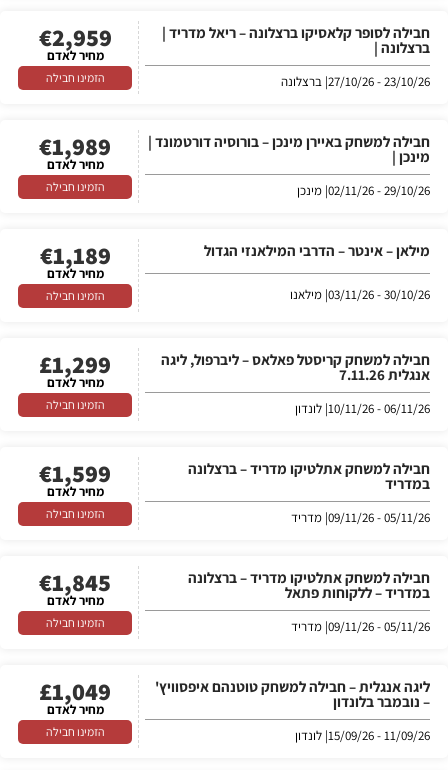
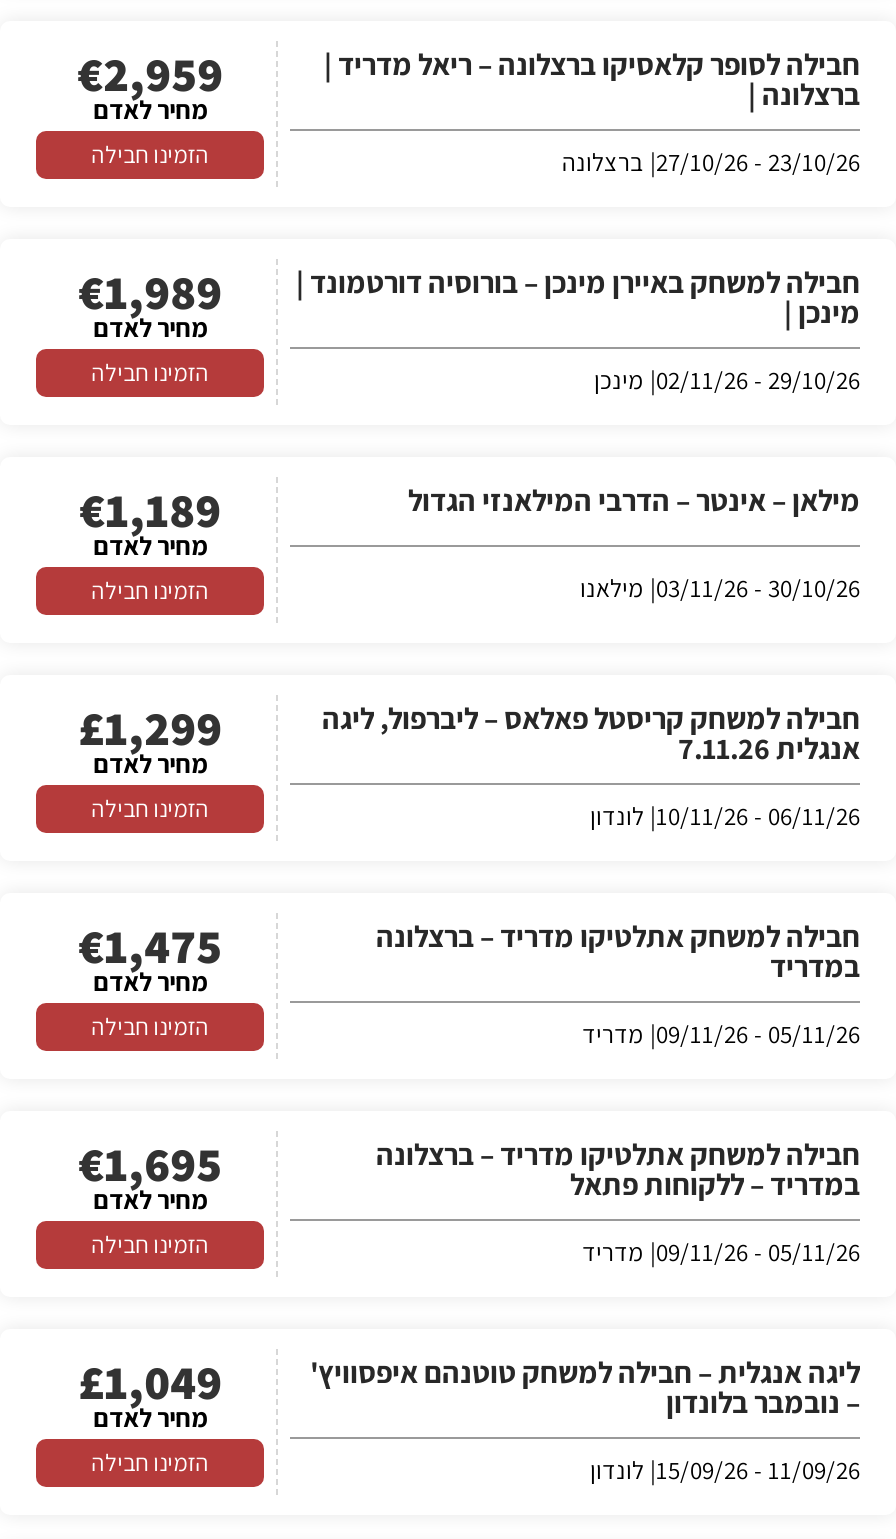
- €1,599
+ €1,475

- €1,845
+ €1,695
